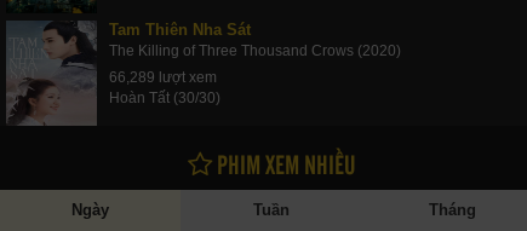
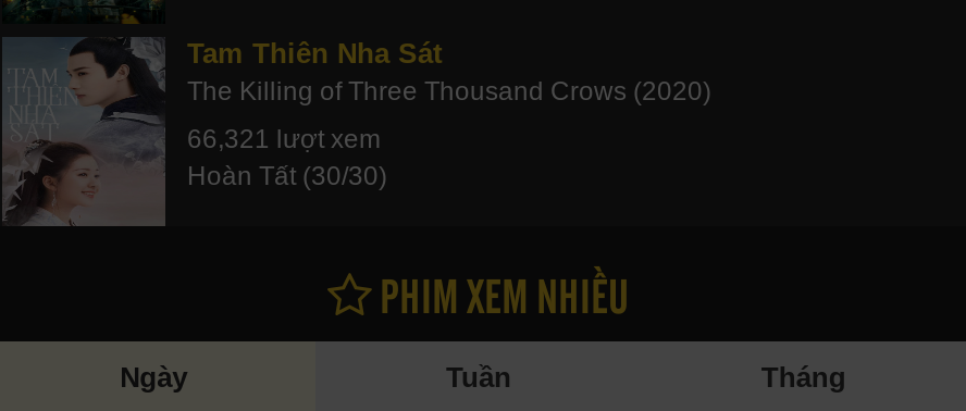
- 66,289 lượt xem
+ 66,321 lượt xem
